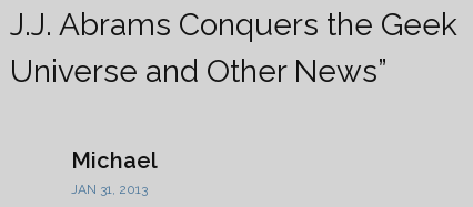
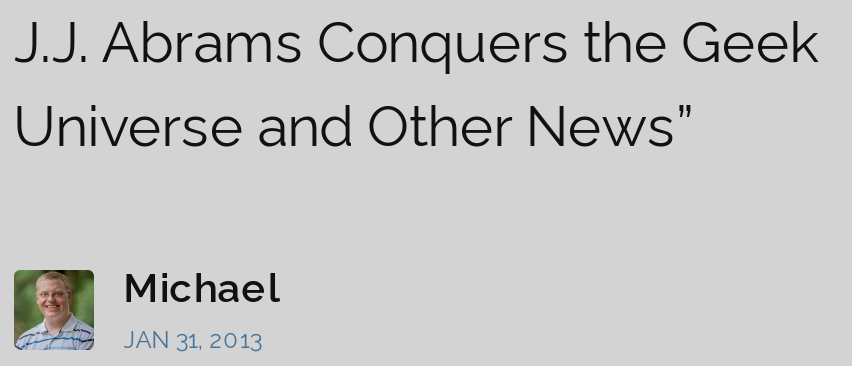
+ [image]
